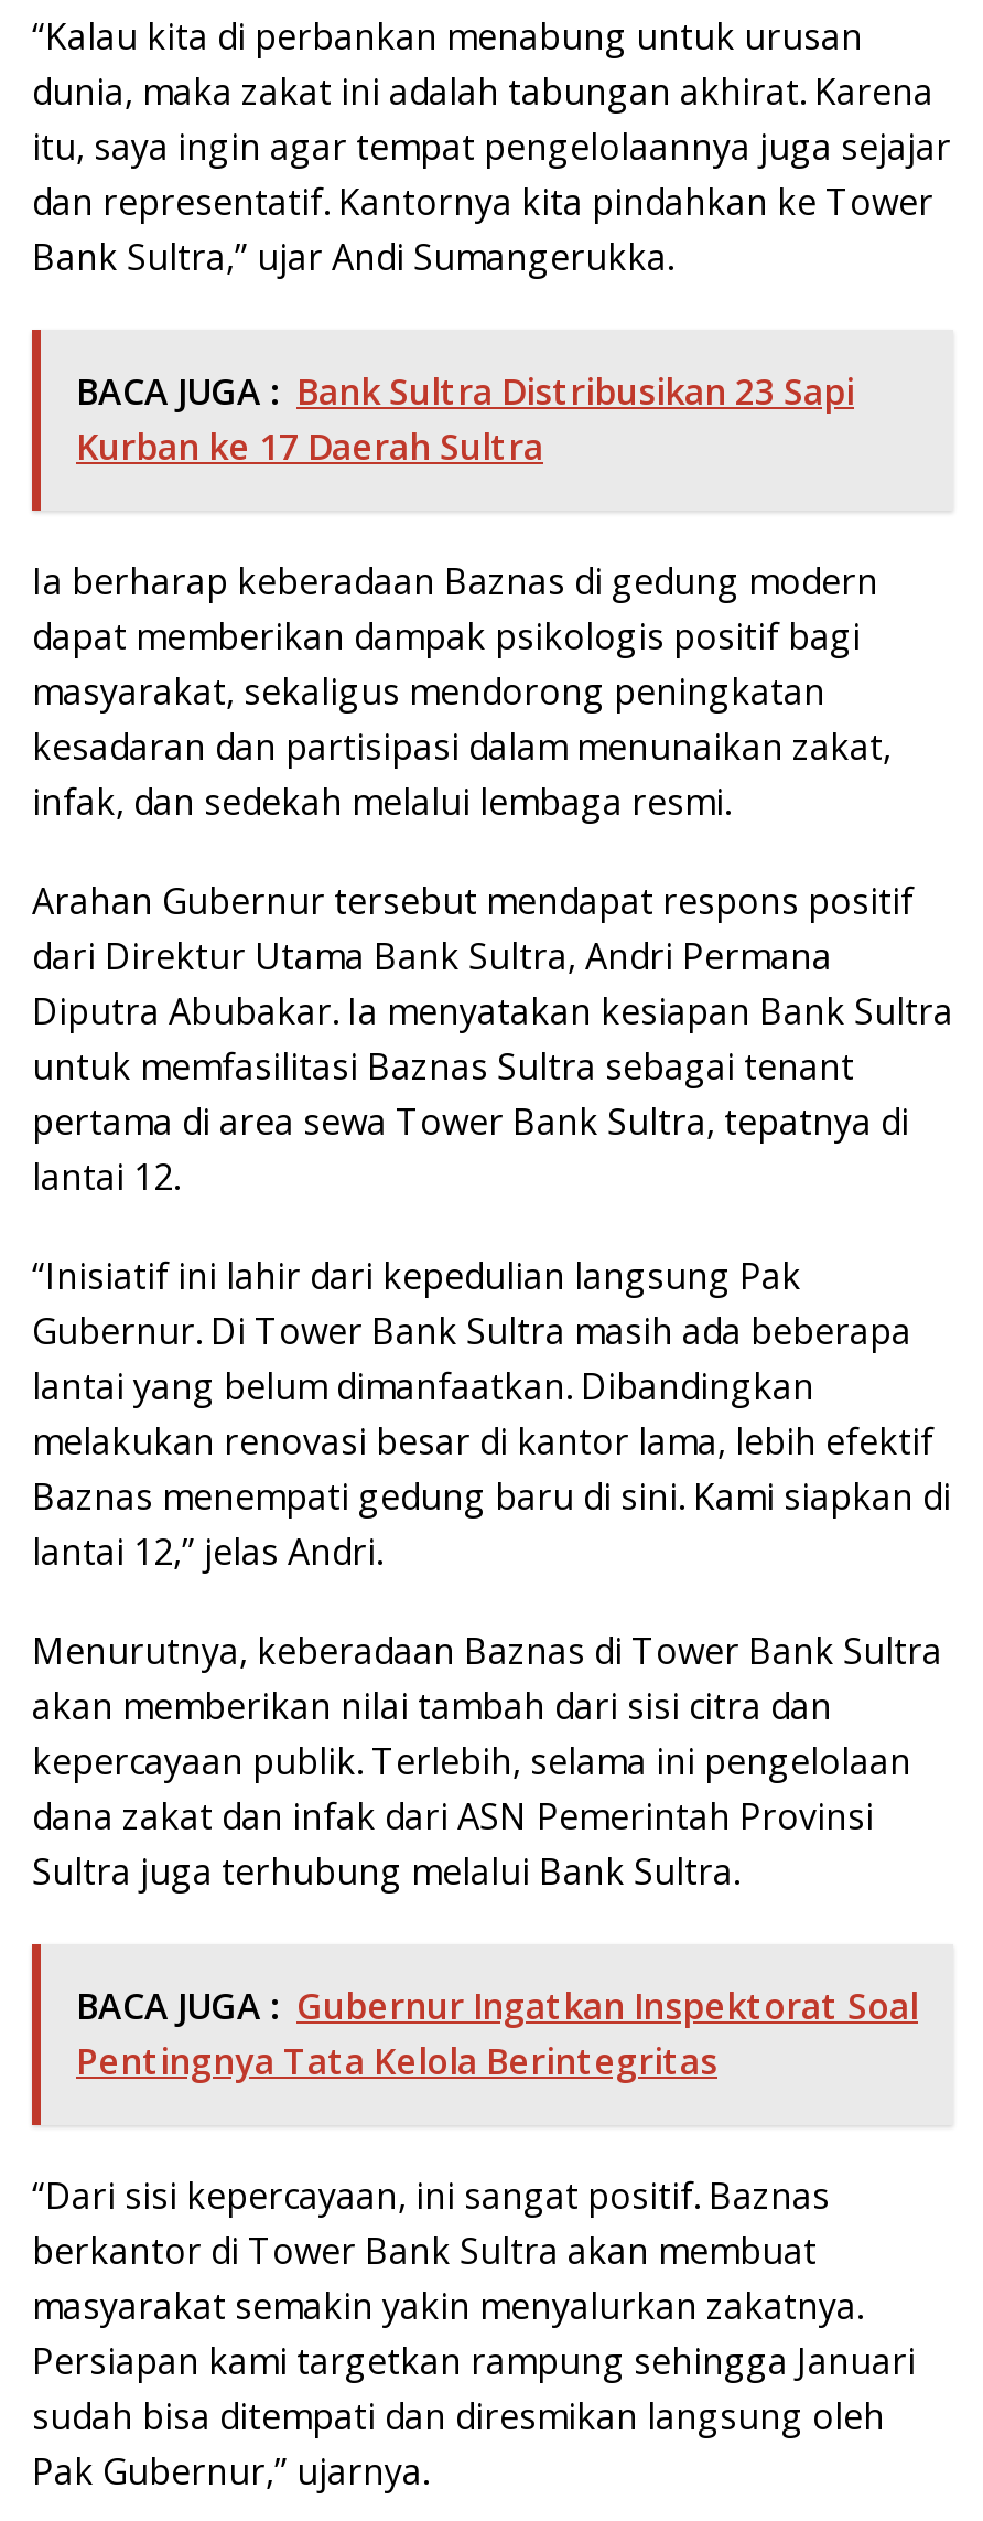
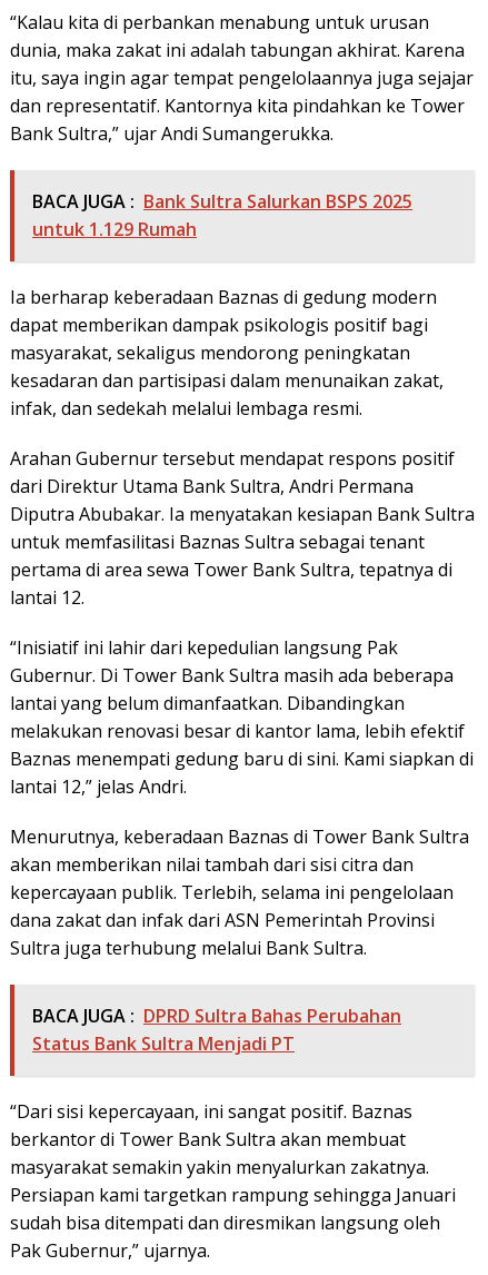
- BACA JUGA : Bank Sultra Distribusikan 23 Sapi
- Kurban ke 17 Daerah Sultra
+ BACA JUGA : Bank Sultra Salurkan BSPS 2025
+ untuk 1.129 Rumah

- BACA JUGA : Gubernur Ingatkan Inspektorat Soal
- Pentingnya Tata Kelola Berintegritas
+ BACA JUGA : DPRD Sultra Bahas Perubahan
+ Status Bank Sultra Menjadi PT
